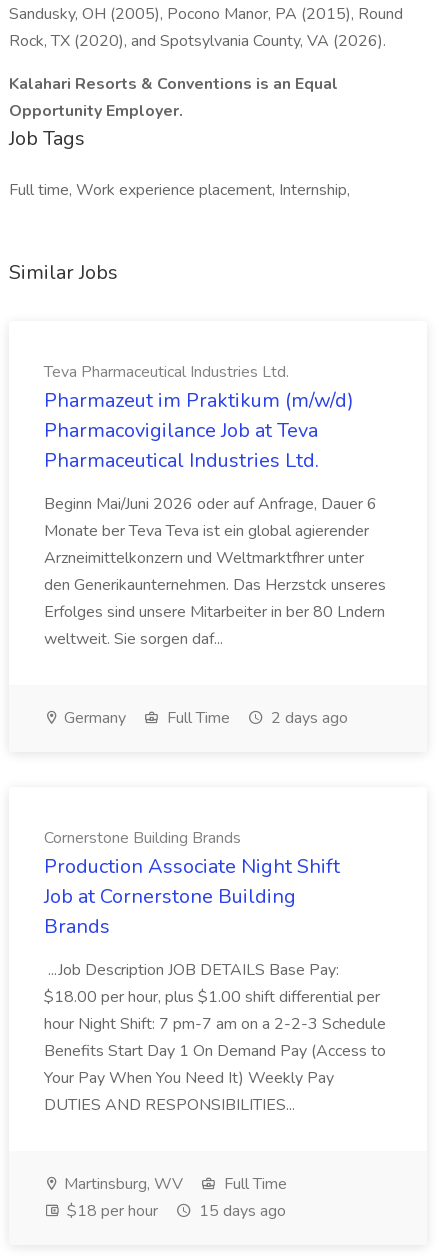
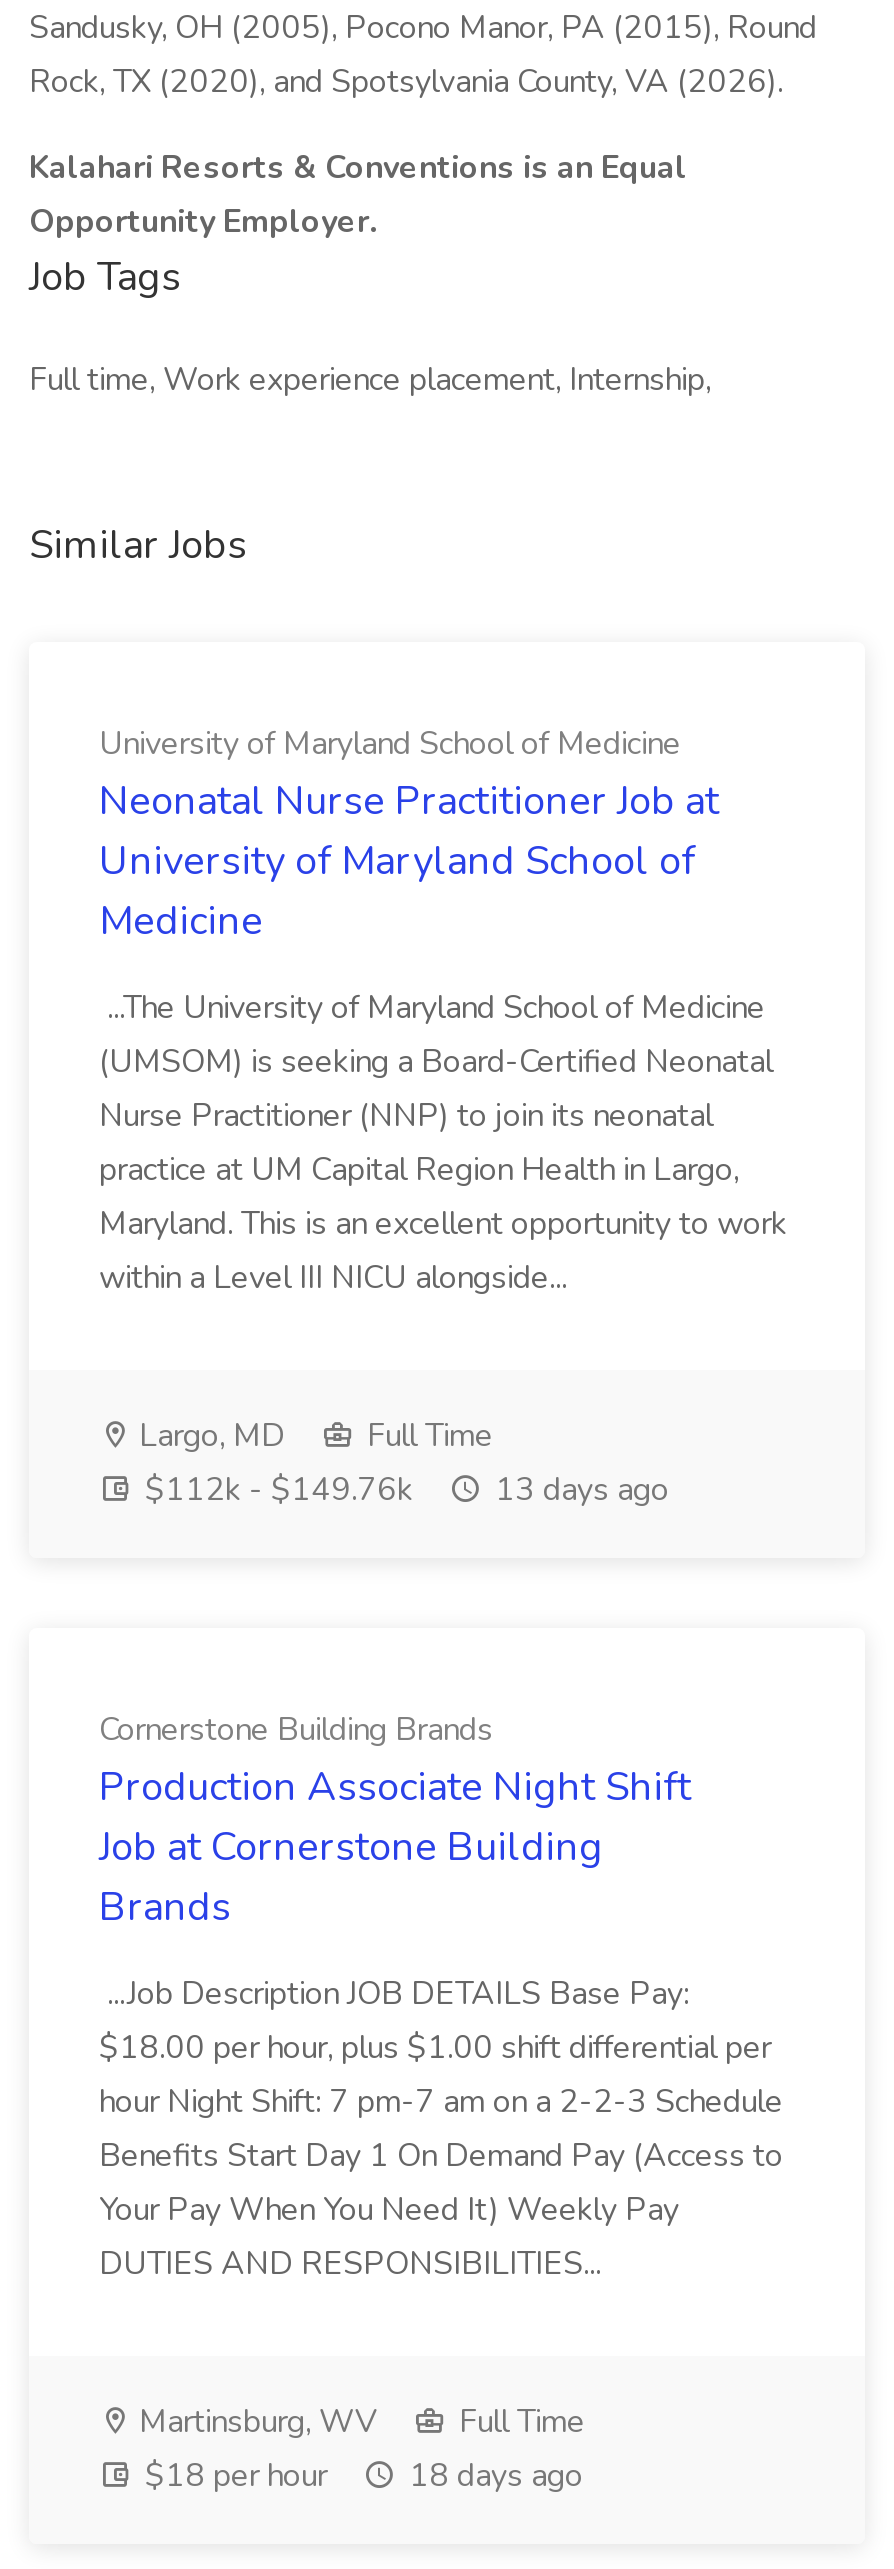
- Teva Pharmaceutical Industries Ltd.
- Pharmazeut im Praktikum (m/w/d)
- Pharmacovigilance Job at Teva
- Pharmaceutical Industries Ltd.
+ University of Maryland School of Medicine
+ Neonatal Nurse Practitioner Job at
+ University of Maryland School of
+ Medicine

- Beginn Mai/Juni 2026 oder auf Anfrage, Dauer 6
- Monate ber Teva Teva ist ein global agierender
- Arzneimittelkonzern und Weltmarktfhrer unter
- den Generikaunternehmen. Das Herzstck unseres
- Erfolges sind unsere Mitarbeiter in ber 80 Lndern
- weltweit. Sie sorgen daf...
+ ...The University of Maryland School of Medicine
+ (UMSOM) is seeking a Board-Certified Neonatal
+ Nurse Practitioner (NNP) to join its neonatal
+ practice at UM Capital Region Health in Largo,
+ Maryland. This is an excellent opportunity to work
+ within a Level III NICU alongside...

- Germany
+ Largo, MD

- 2 days ago
+ $112k - $149.76k
+ 13 days ago

- $18 per hour 15 days ago
+ $18 per hour 18 days ago
